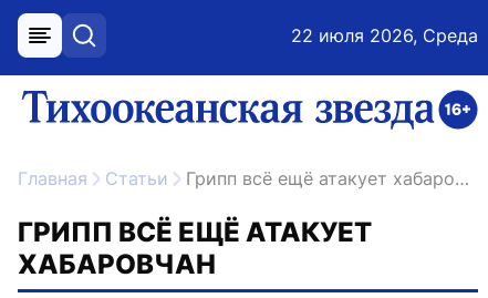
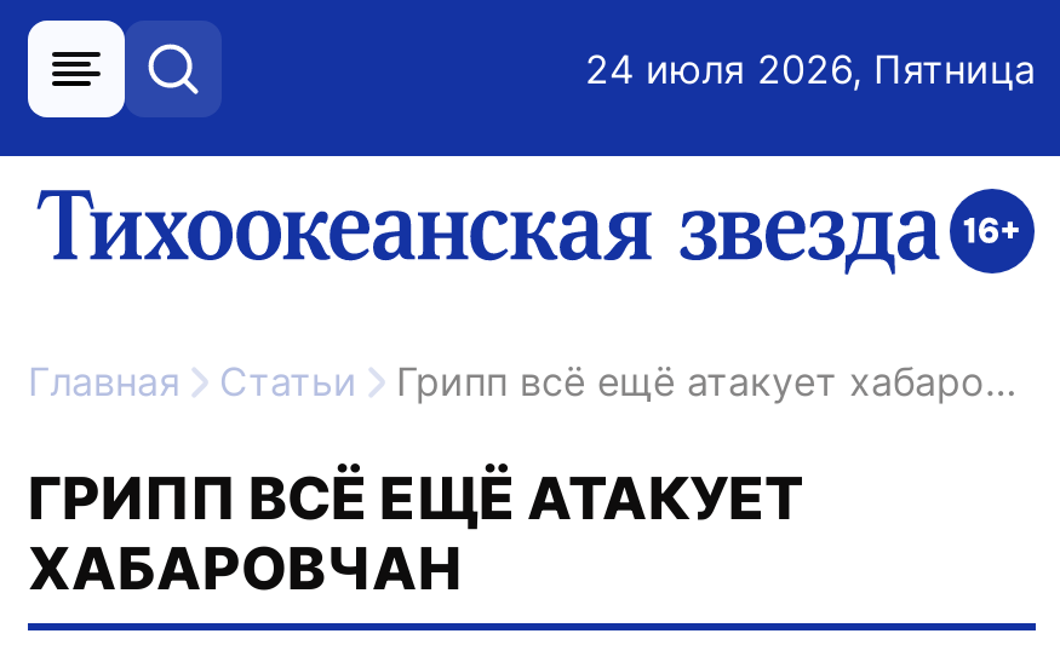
- 22 июля 2026, Среда
+ 24 июля 2026, Пятница
